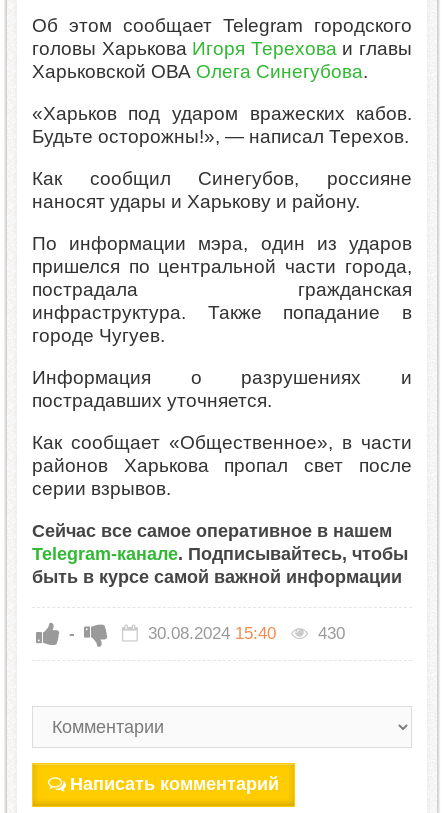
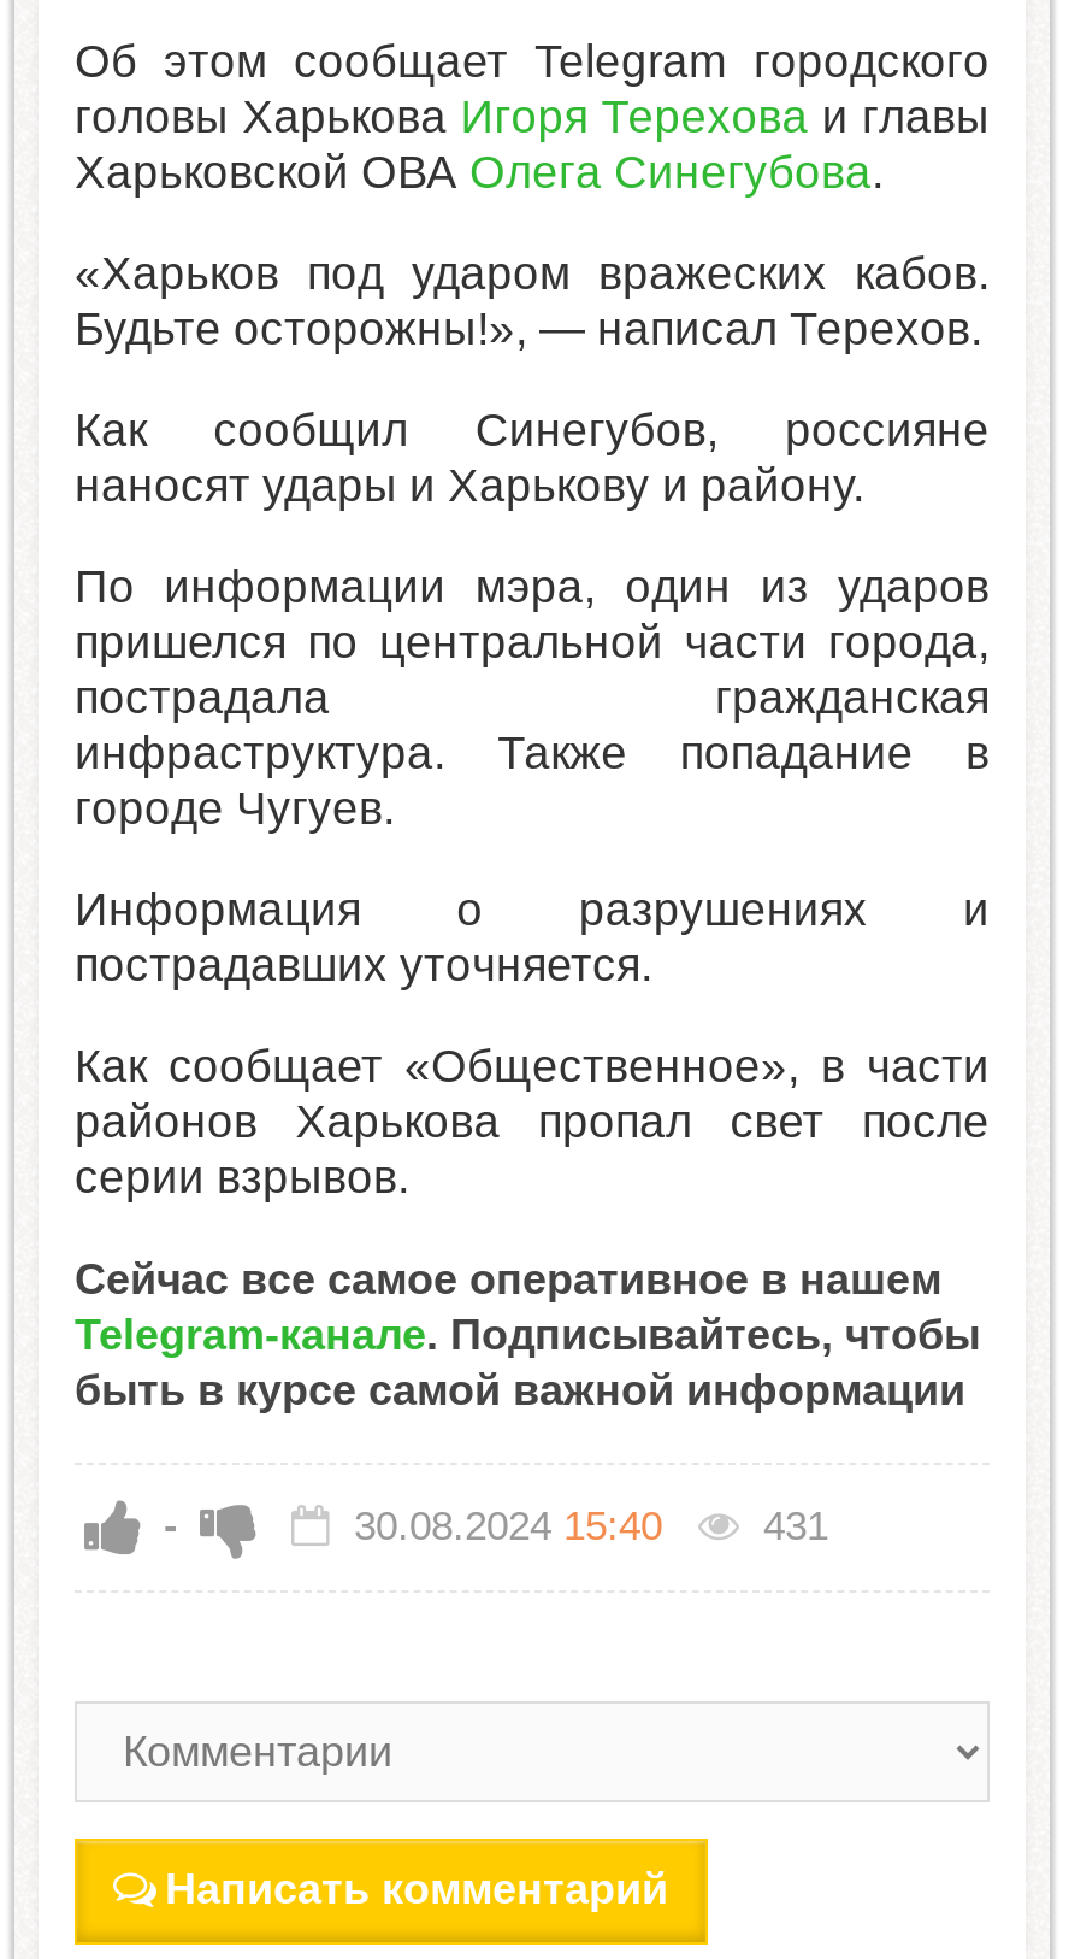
- 30.08.2024 15:40 430
+ 30.08.2024 15:40 431
